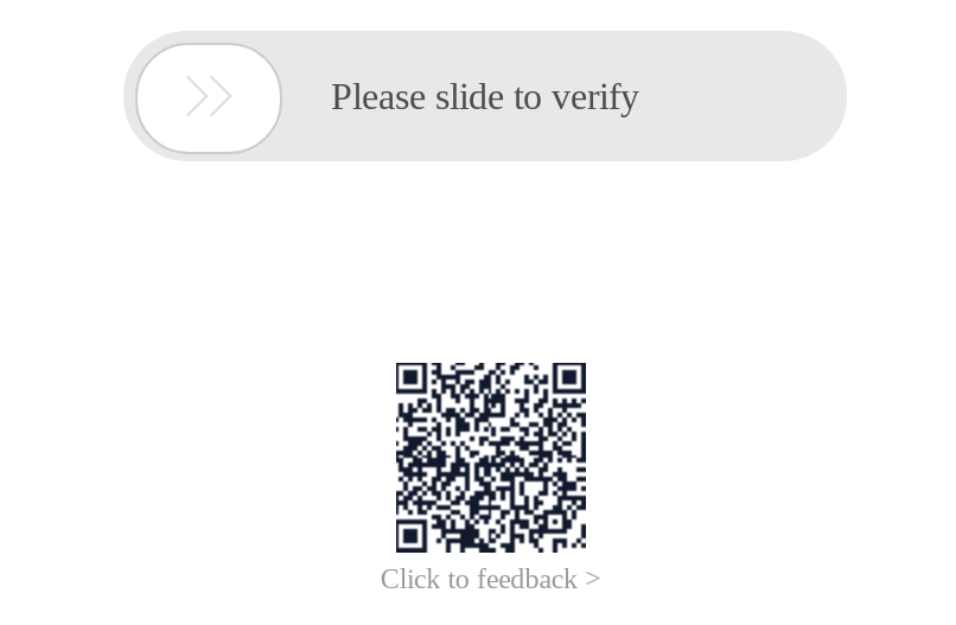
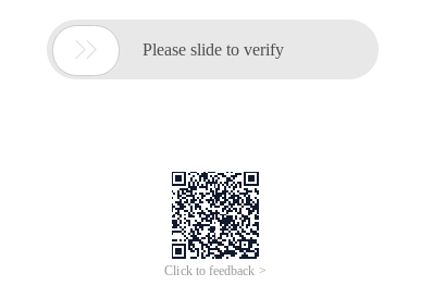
- [image]
+ [image]
